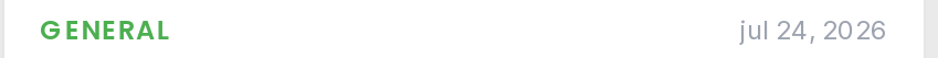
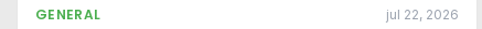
- jul 24, 2026
+ jul 22, 2026
